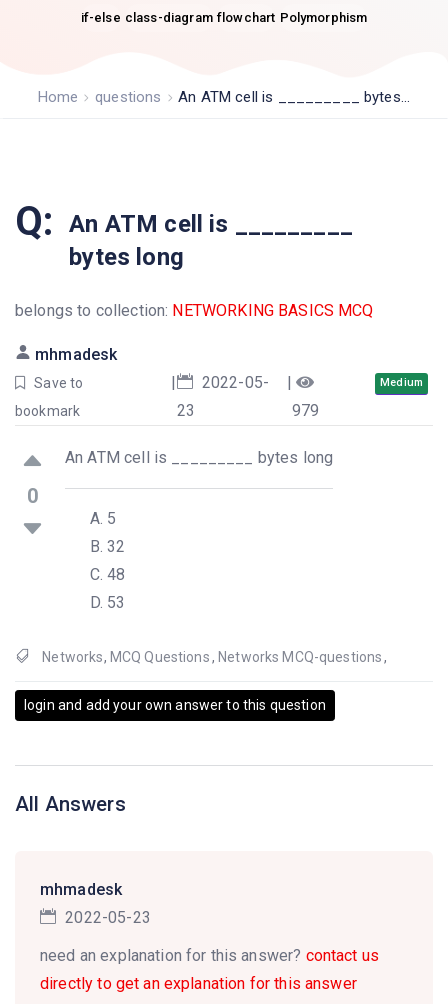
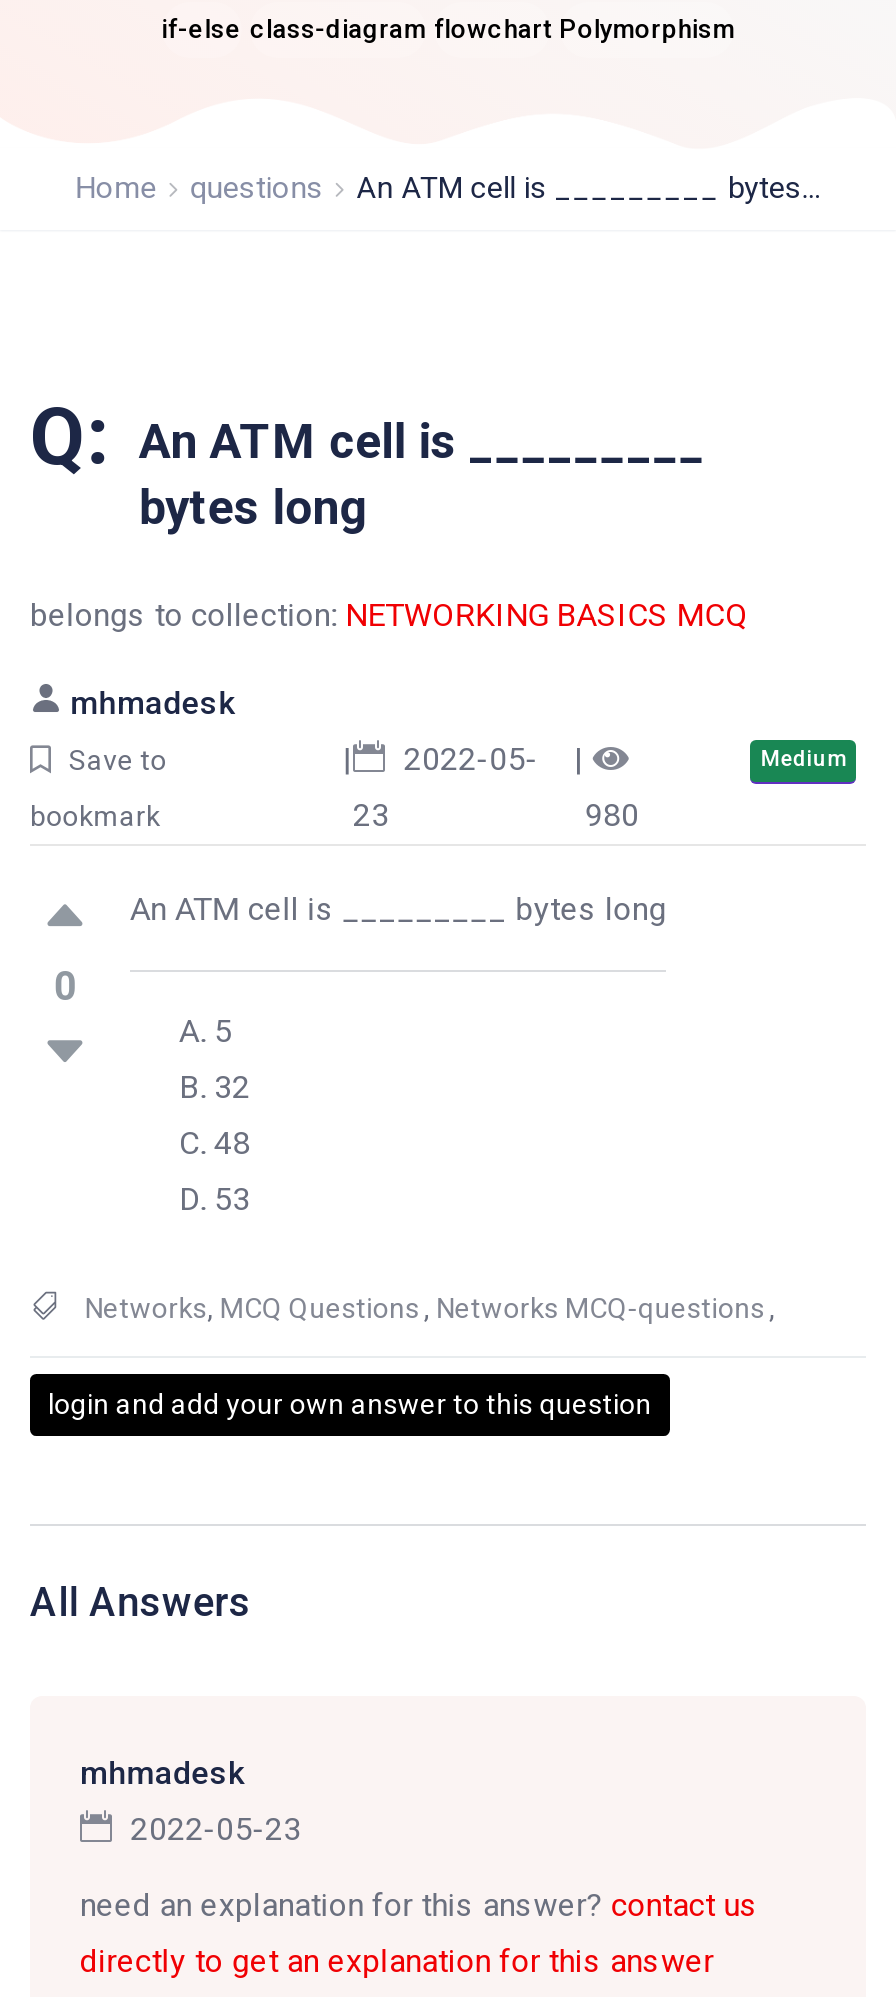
- 979
+ 980
